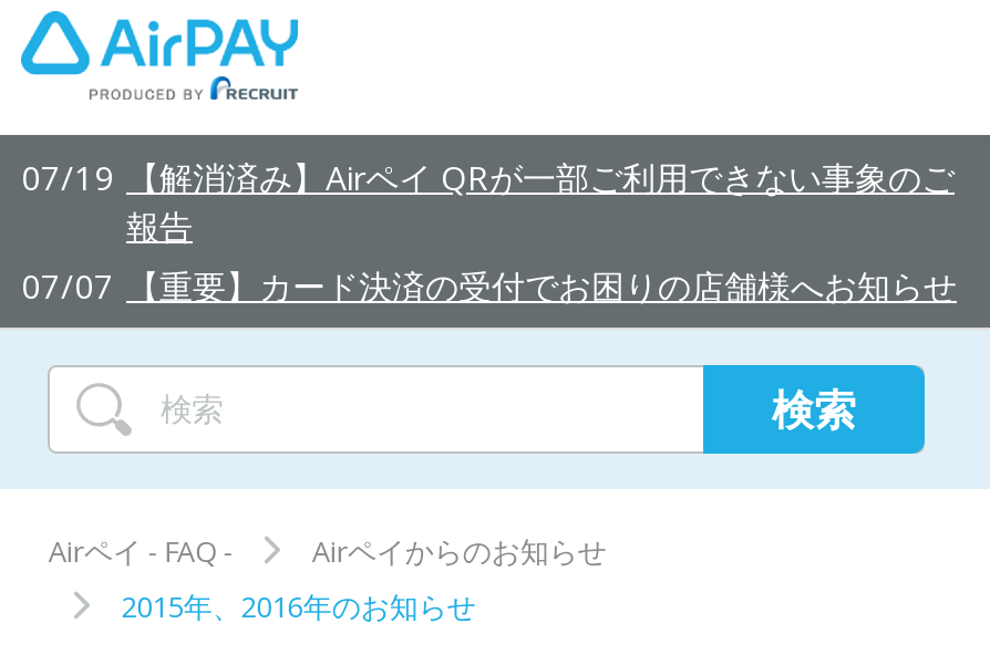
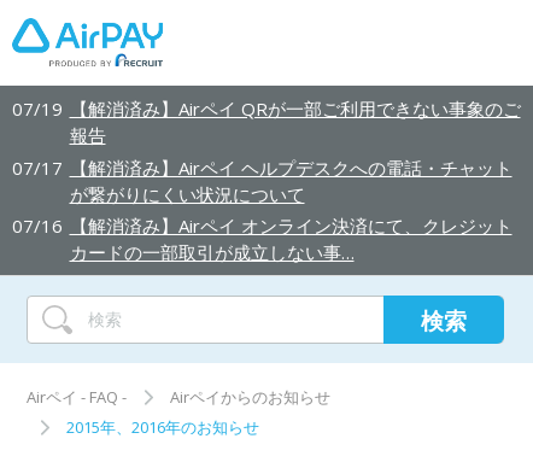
- 07/07 【重要】カード決済の受付でお困りの店舗様へお知らせ
+ 07/17 【解消済み】Airペイ ヘルプデスクへの電話・チャット
+ が繋がりにくい状況について
+ 07/16 【解消済み】Airペイ オンライン決済にて、クレジット
+ カードの一部取引が成立しない事…
